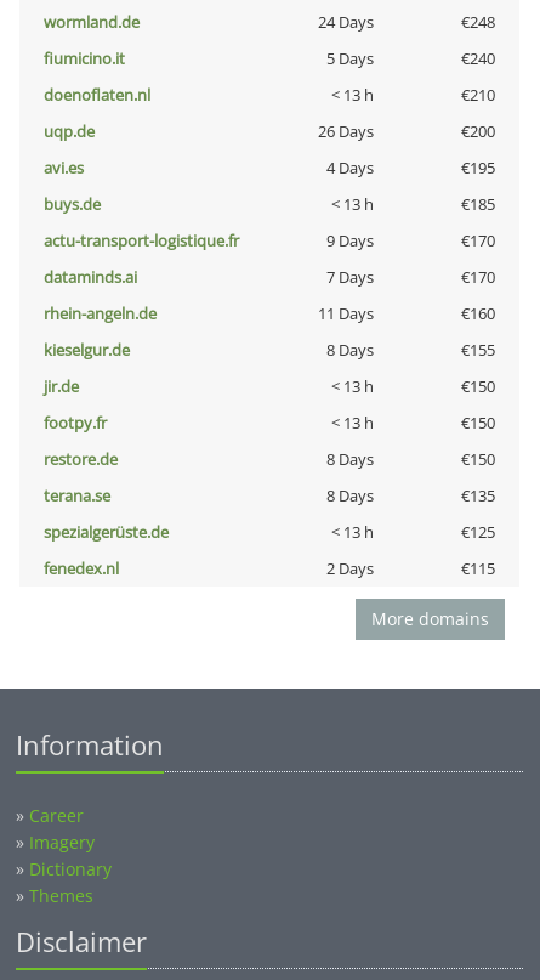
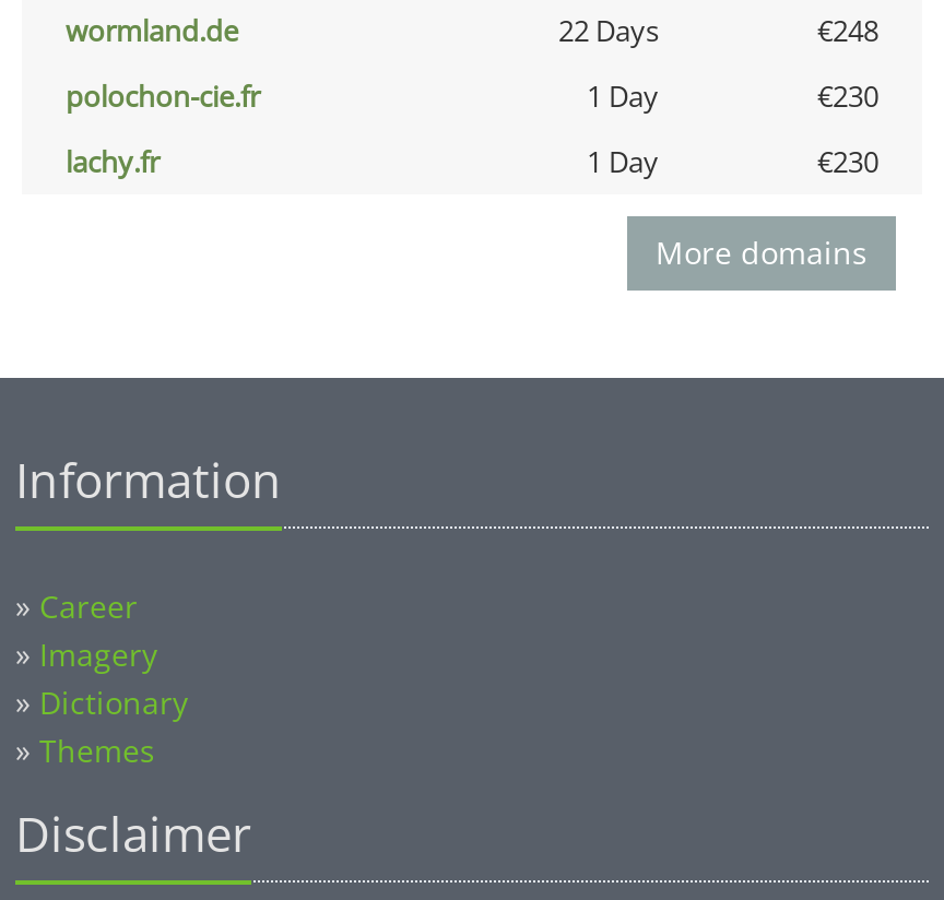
- 24 Days
+ 22 Days

- fiumicino.it
- 5 Days
- €240
- doenoflaten.nl
- < 13 h
- €210
- uqp.de
- 26 Days
- €200
- avi.es
- 4 Days
- €195
- buys.de
- < 13 h
- €185
- actu-transport-logistique.fr
- 9 Days
- €170
- dataminds.ai
- 7 Days
- €170
- rhein-angeln.de
- 11 Days
- €160
- kieselgur.de
- 8 Days
- €155
- jir.de
- < 13 h
- €150
- footpy.fr
- < 13 h
- €150
- restore.de
- 8 Days
- €150
- terana.se
- 8 Days
- €135
- spezialgerüste.de
- < 13 h
- €125
- fenedex.nl
- 2 Days
- €115
+ polochon-cie.fr
+ 1 Day
+ €230
+ lachy.fr
+ 1 Day
+ €230
